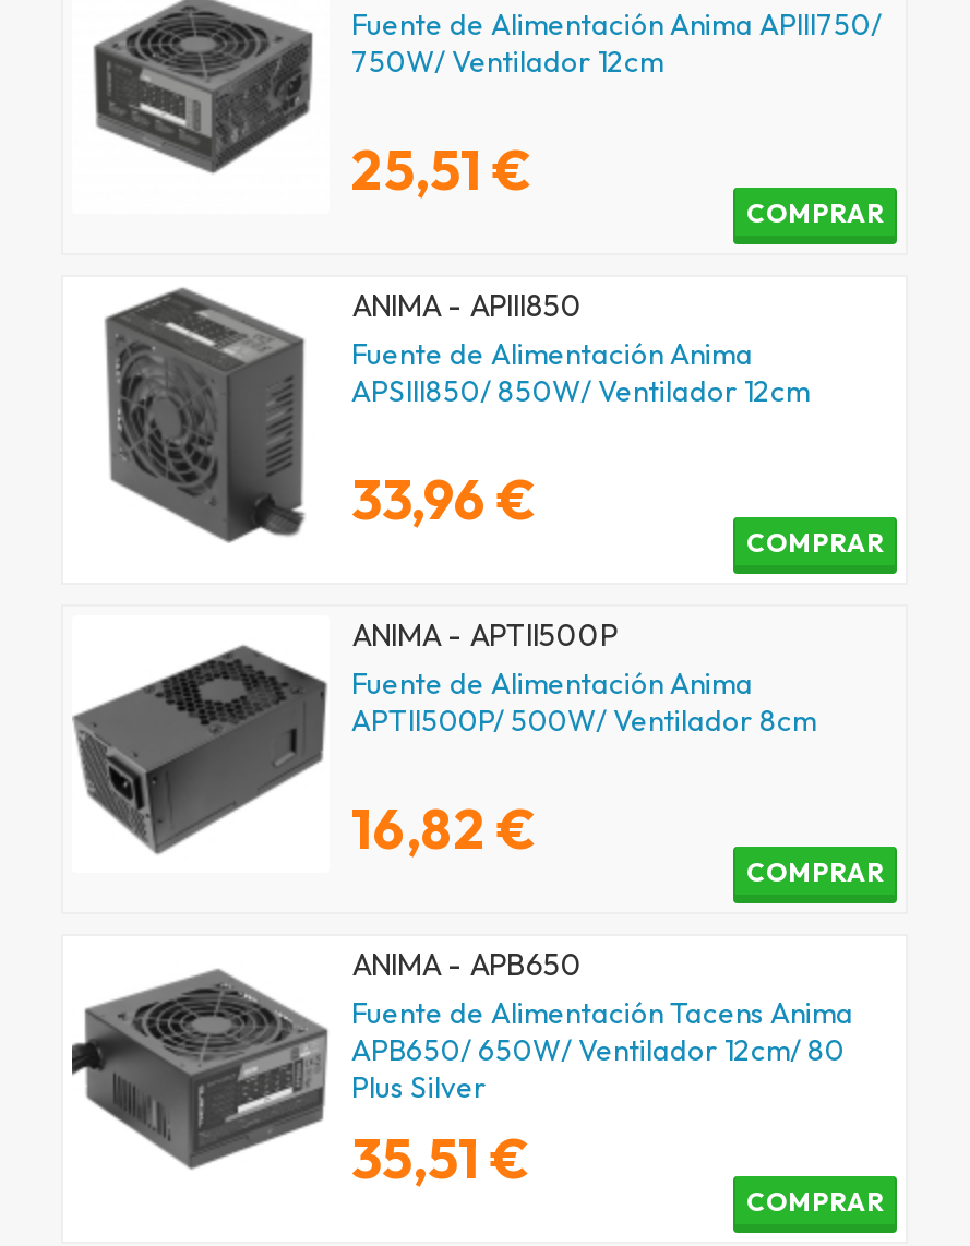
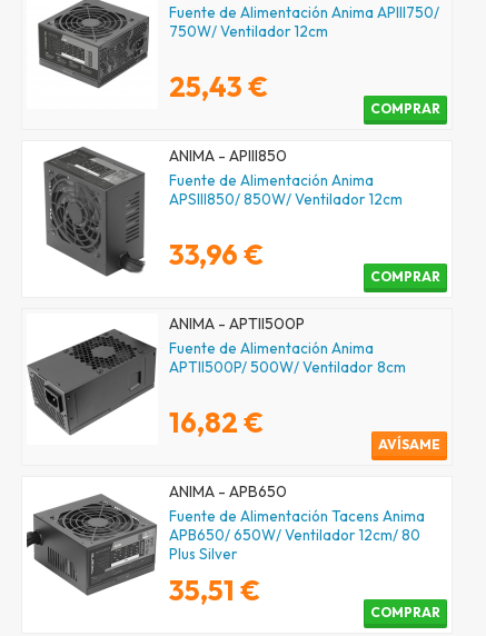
- 25,51 €
+ 25,43 €

- COMPRAR
+ AVÍSAME
